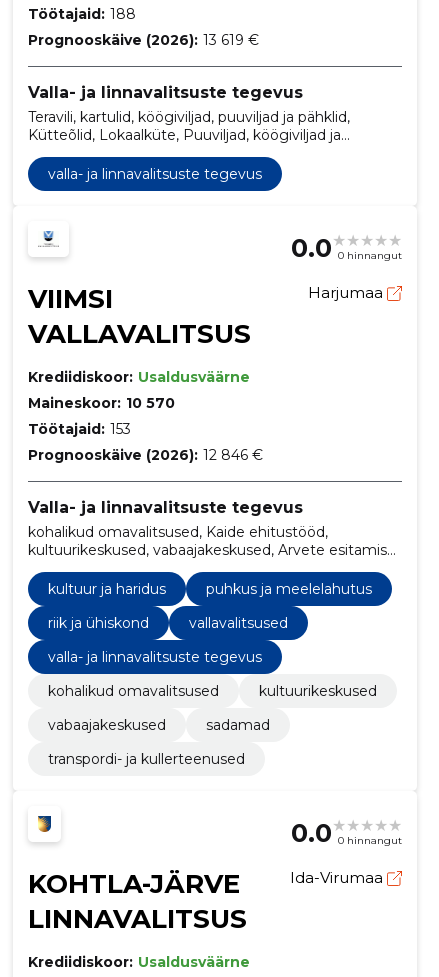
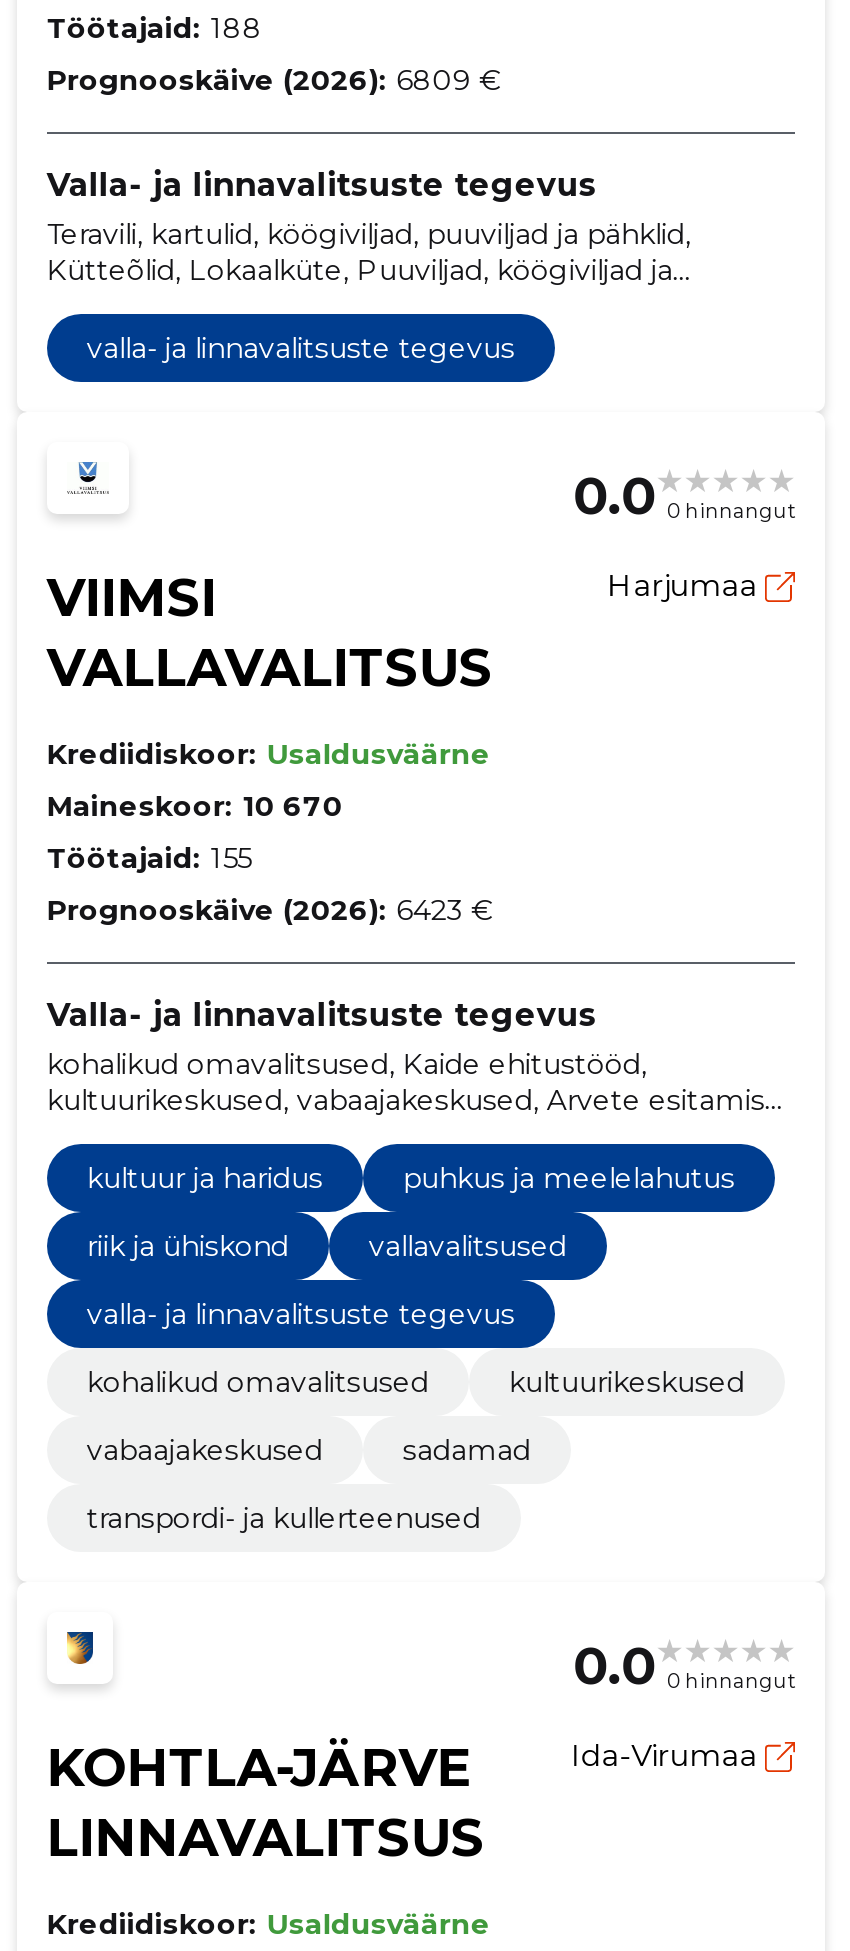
- Prognooskäive (2026): 13 619 €
+ Prognooskäive (2026): 6809 €

- Maineskoor: 10 570
+ Maineskoor: 10 670

- Töötajaid: 153
+ Töötajaid: 155

- Prognooskäive (2026): 12 846 €
+ Prognooskäive (2026): 6423 €
